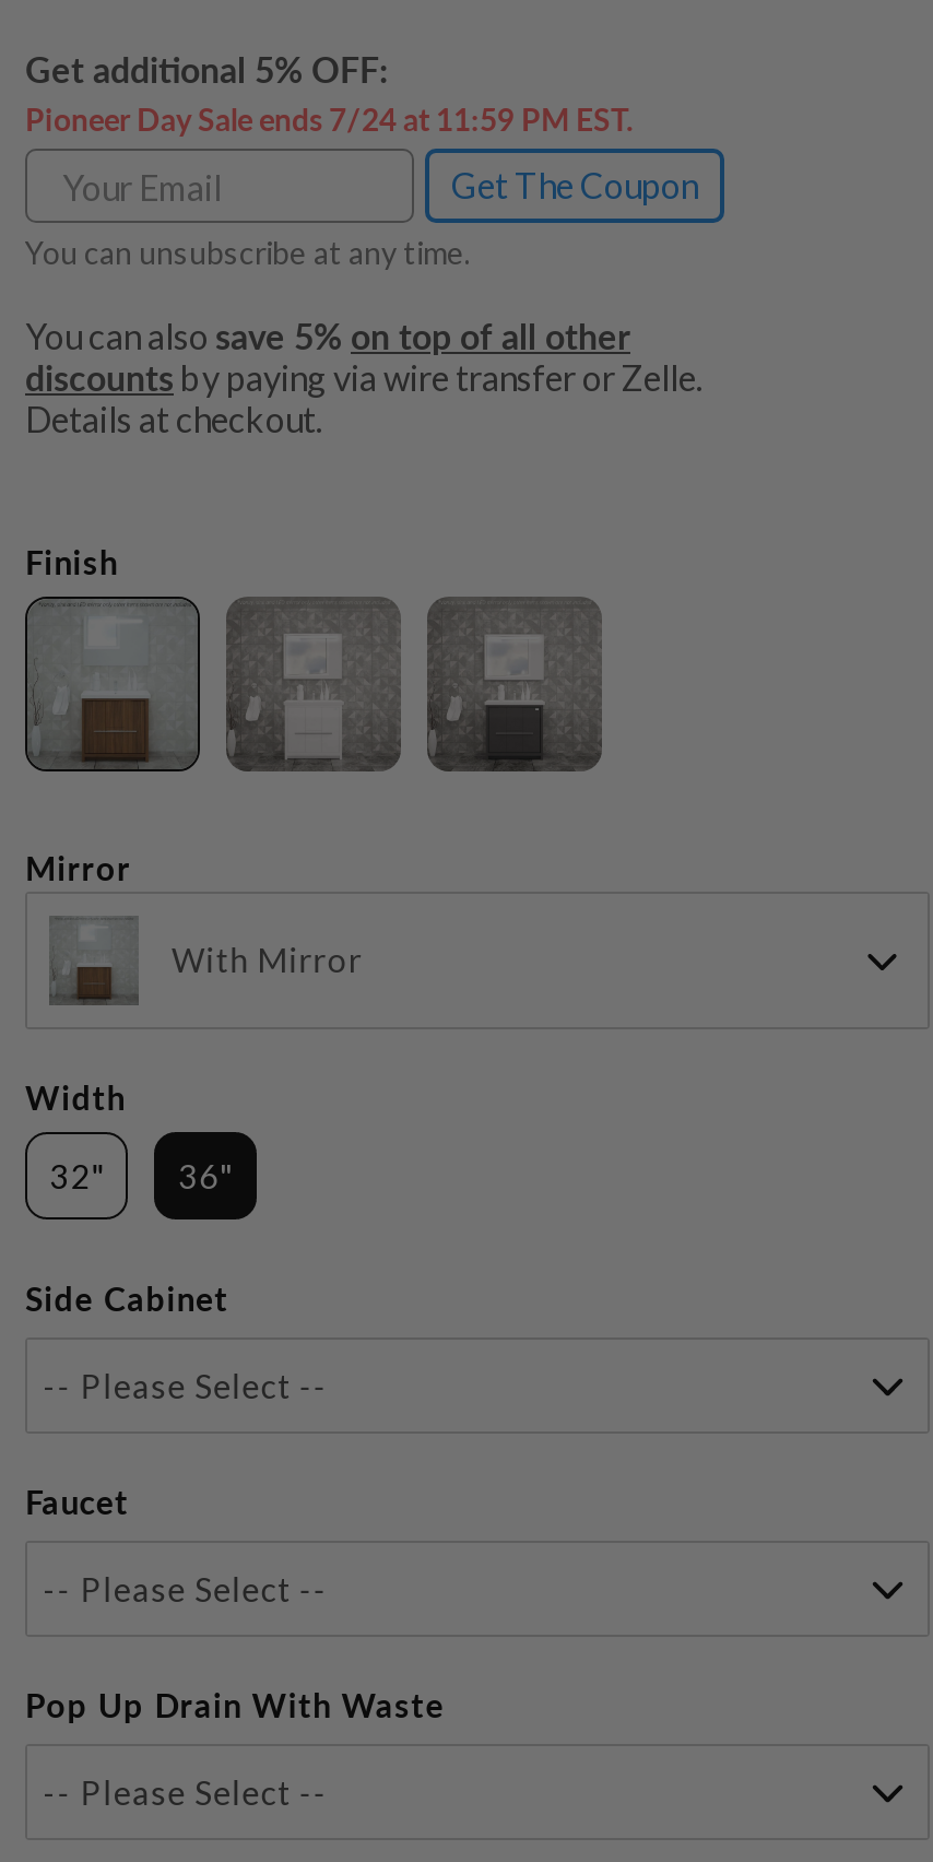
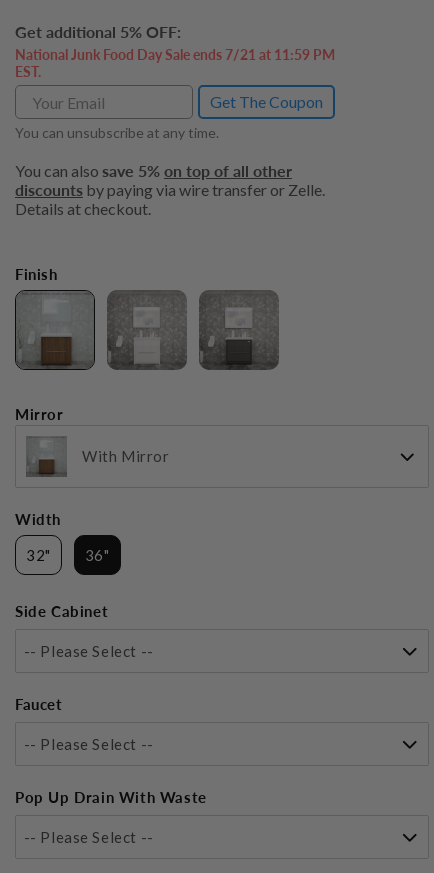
- Pioneer Day Sale ends 7/24 at 11:59 PM EST.
+ National Junk Food Day Sale ends 7/21 at 11:59 PM
+ EST.
